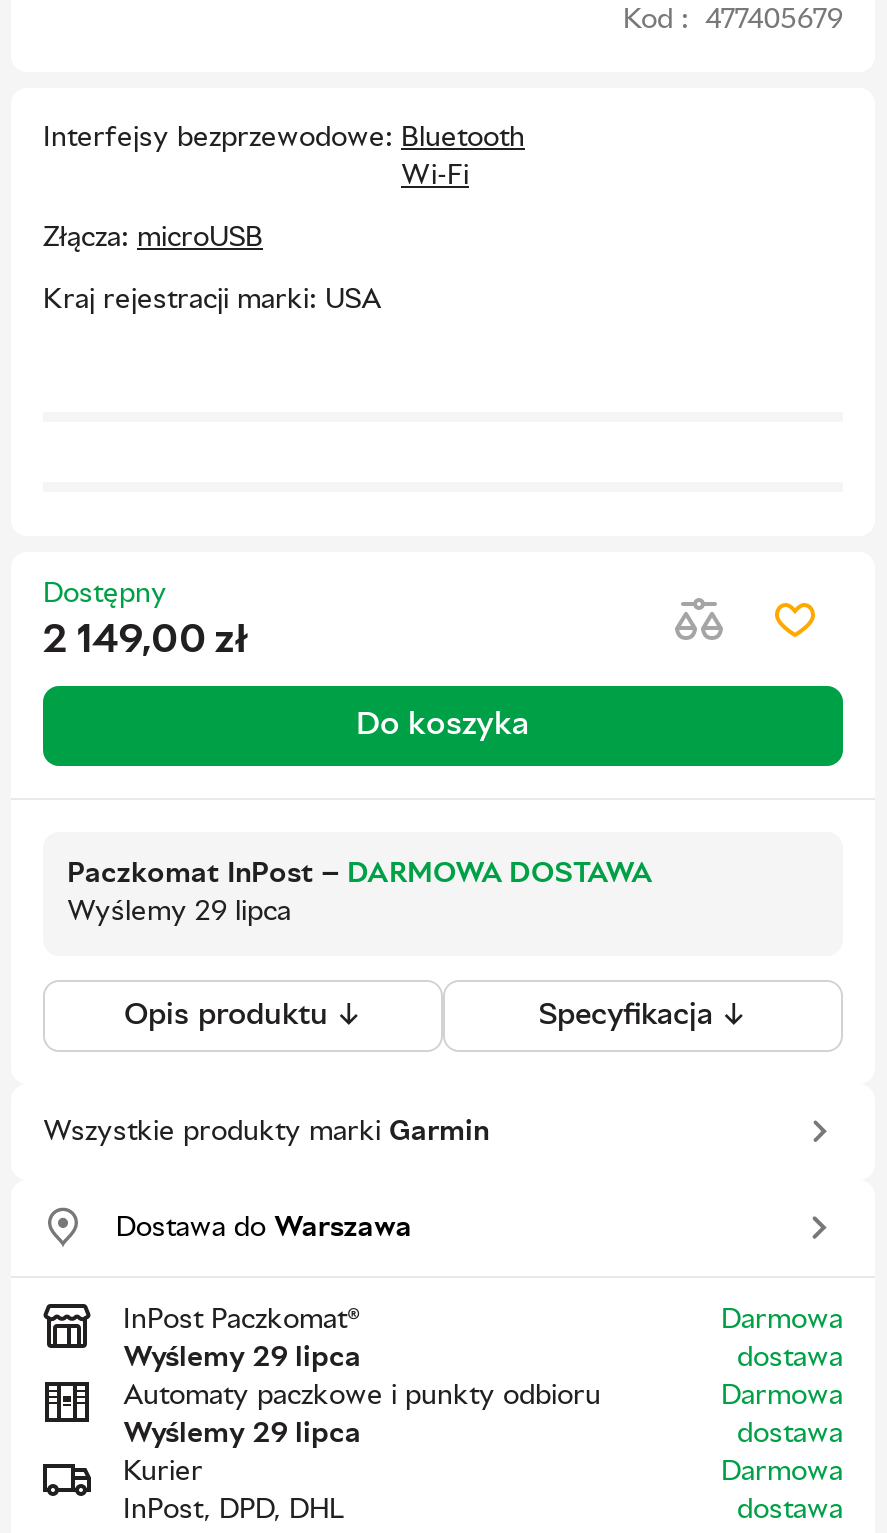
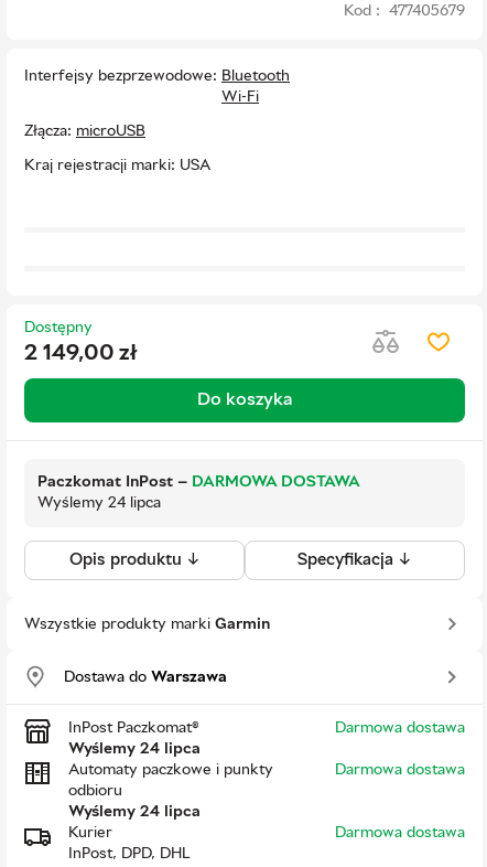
- Wyślemy 29 lipca
+ Wyślemy 24 lipca

- Darmowa
- dostawa
- Automaty paczkowe i punkty odbioru
- Wyślemy 29 lipca
+ Darmowa dostawa
+ Automaty paczkowe i punkty
+ odbioru
+ Wyślemy 24 lipca

- Wyślemy 29 lipca
+ Wyślemy 24 lipca
